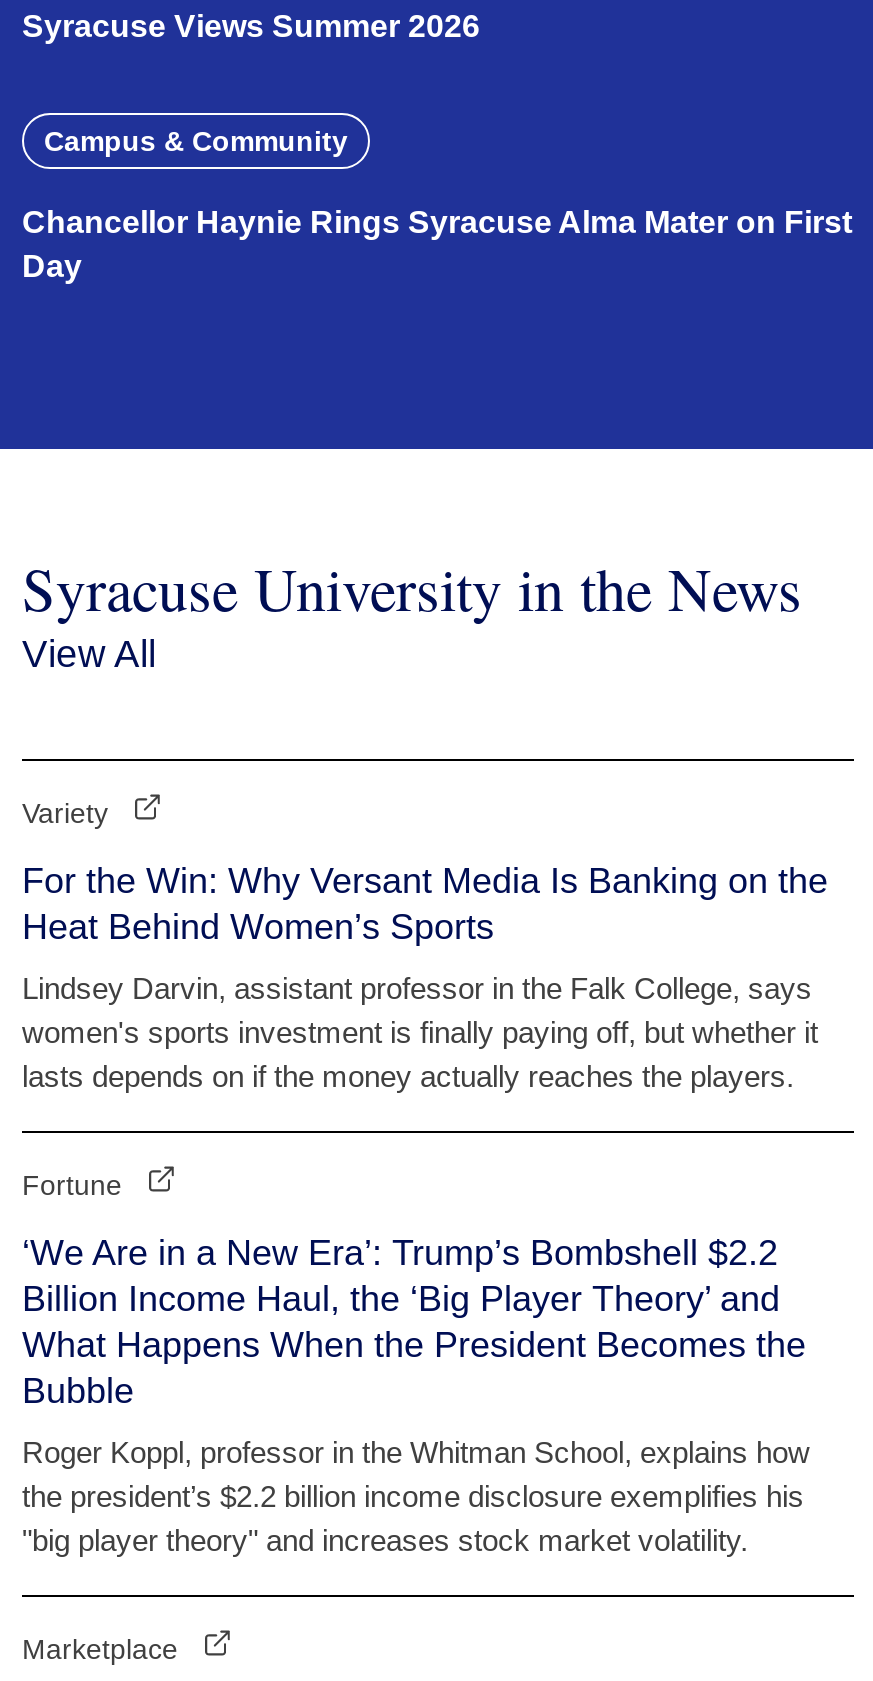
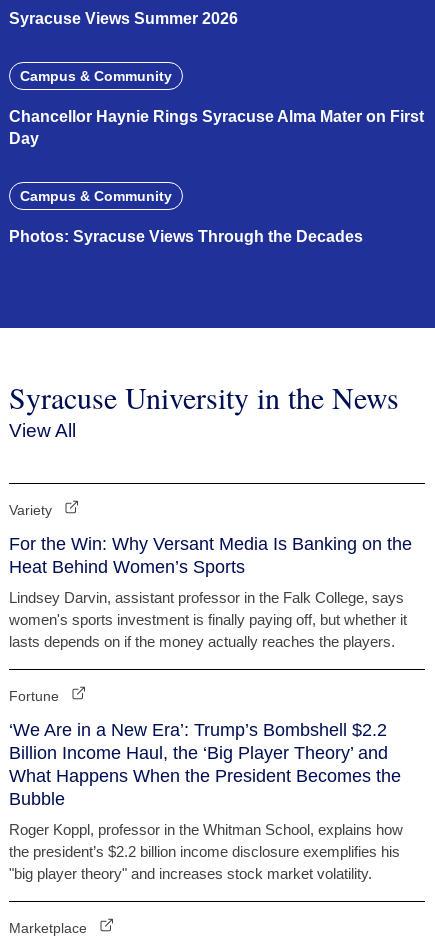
+ Campus & Community
+ Photos: Syracuse Views Through the Decades
